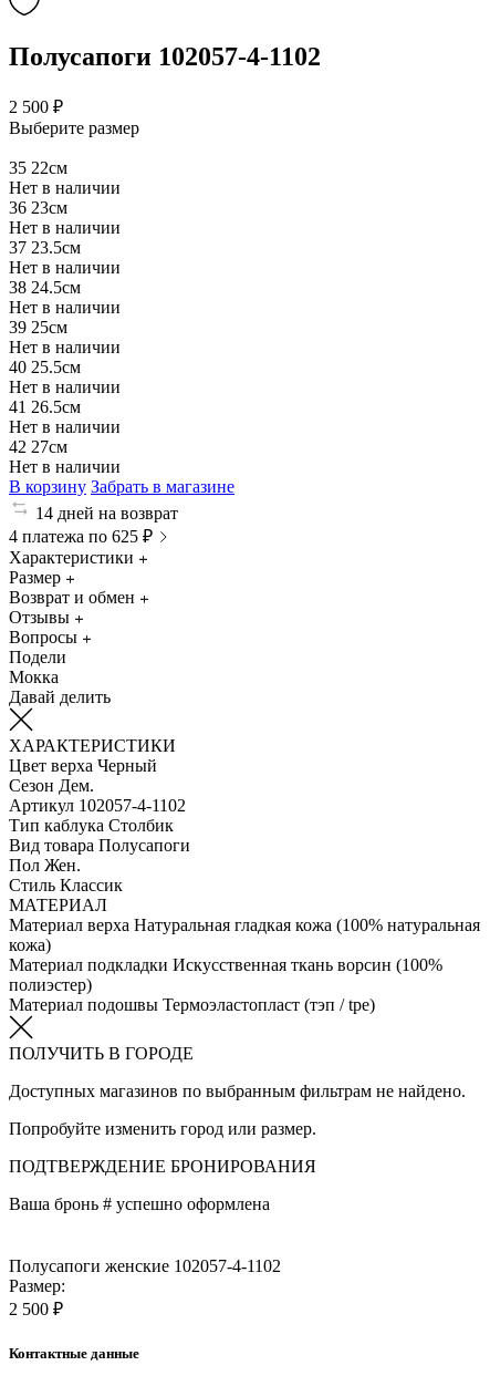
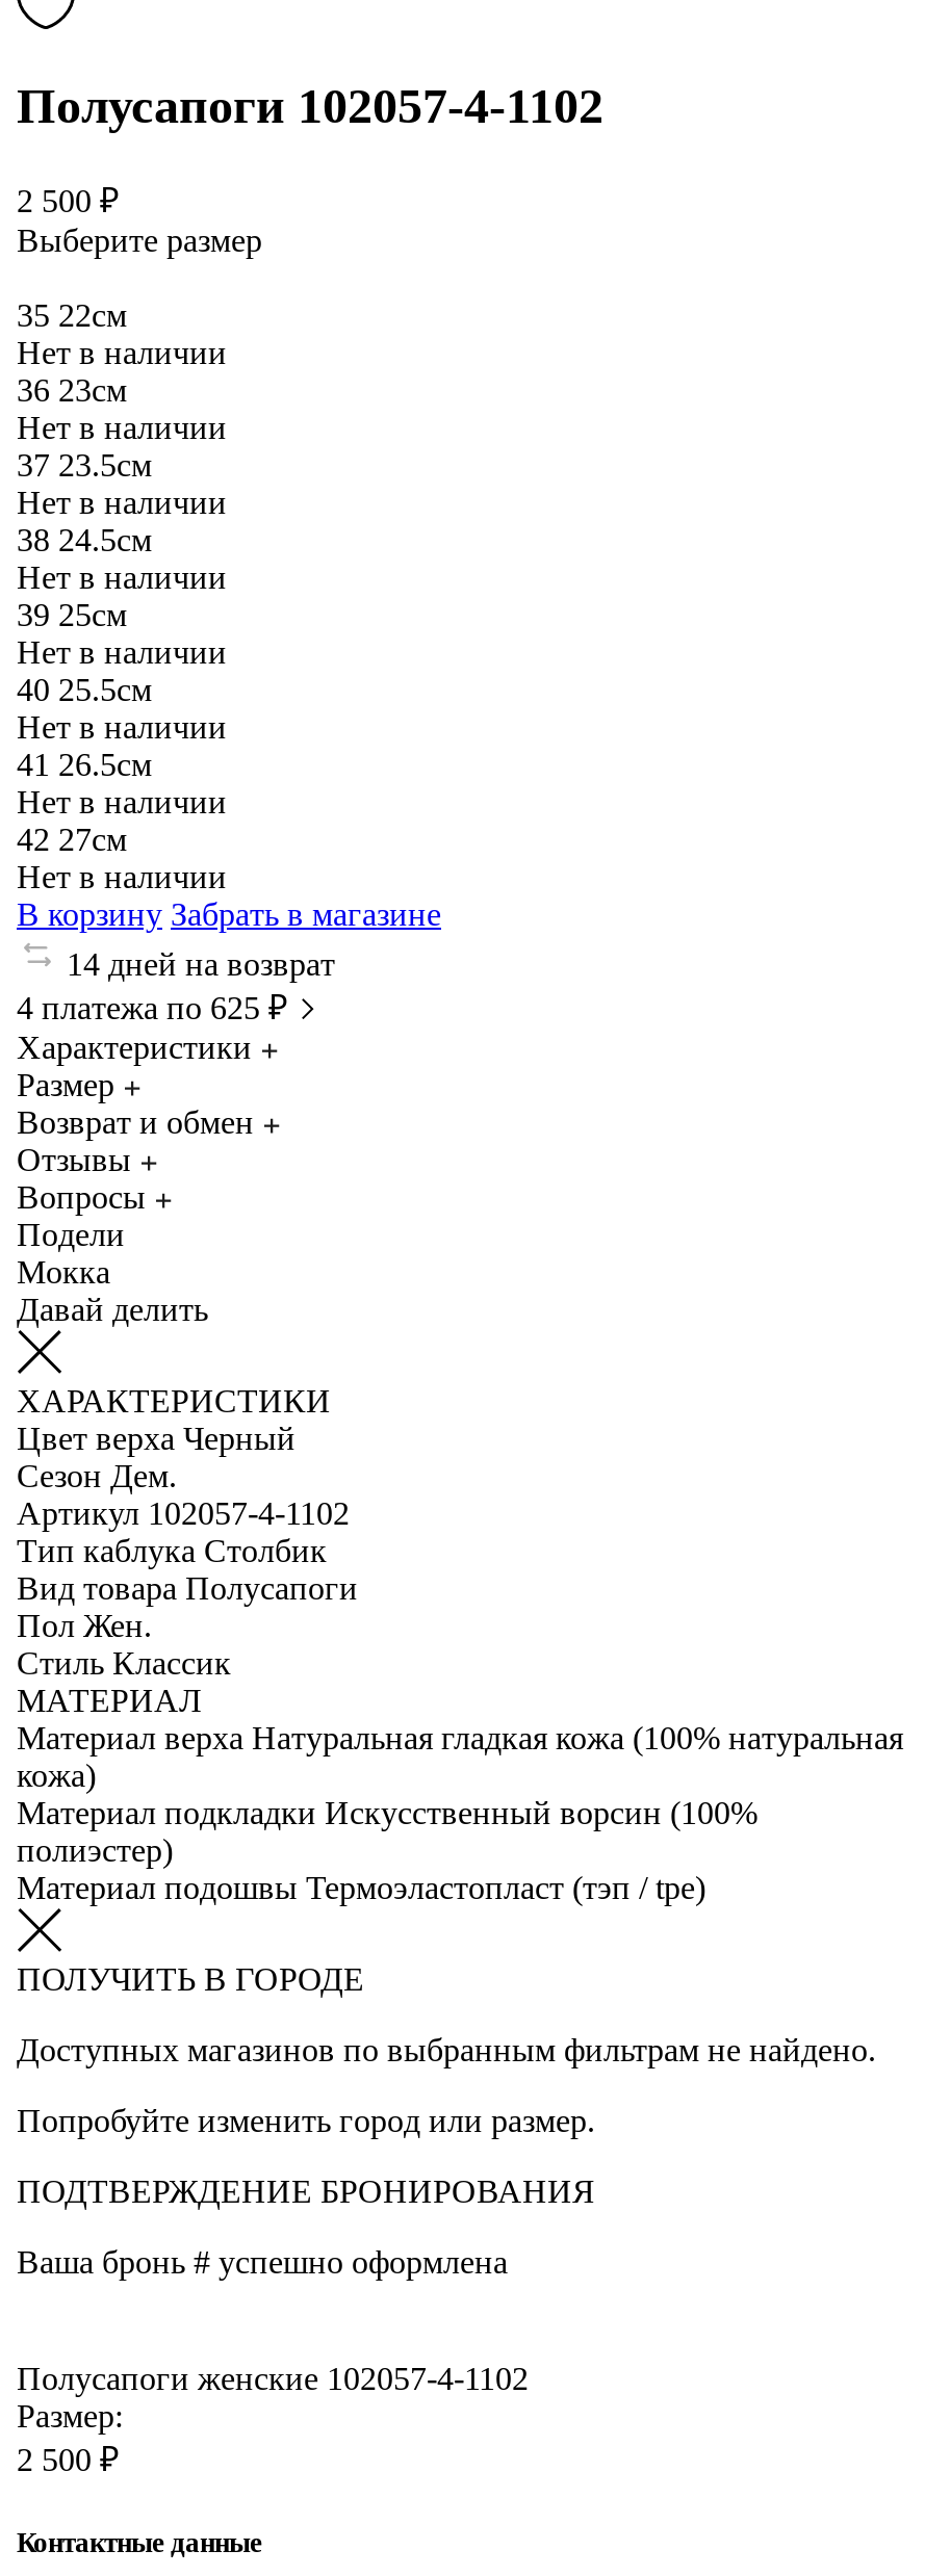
- Материал подкладки Искусственная ткань ворсин (100%
+ Материал подкладки Искусственный ворсин (100%
